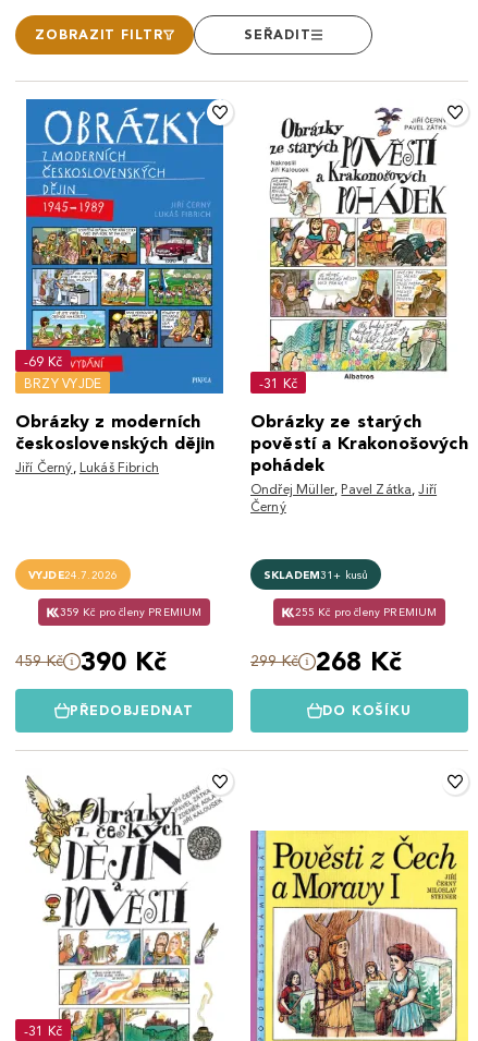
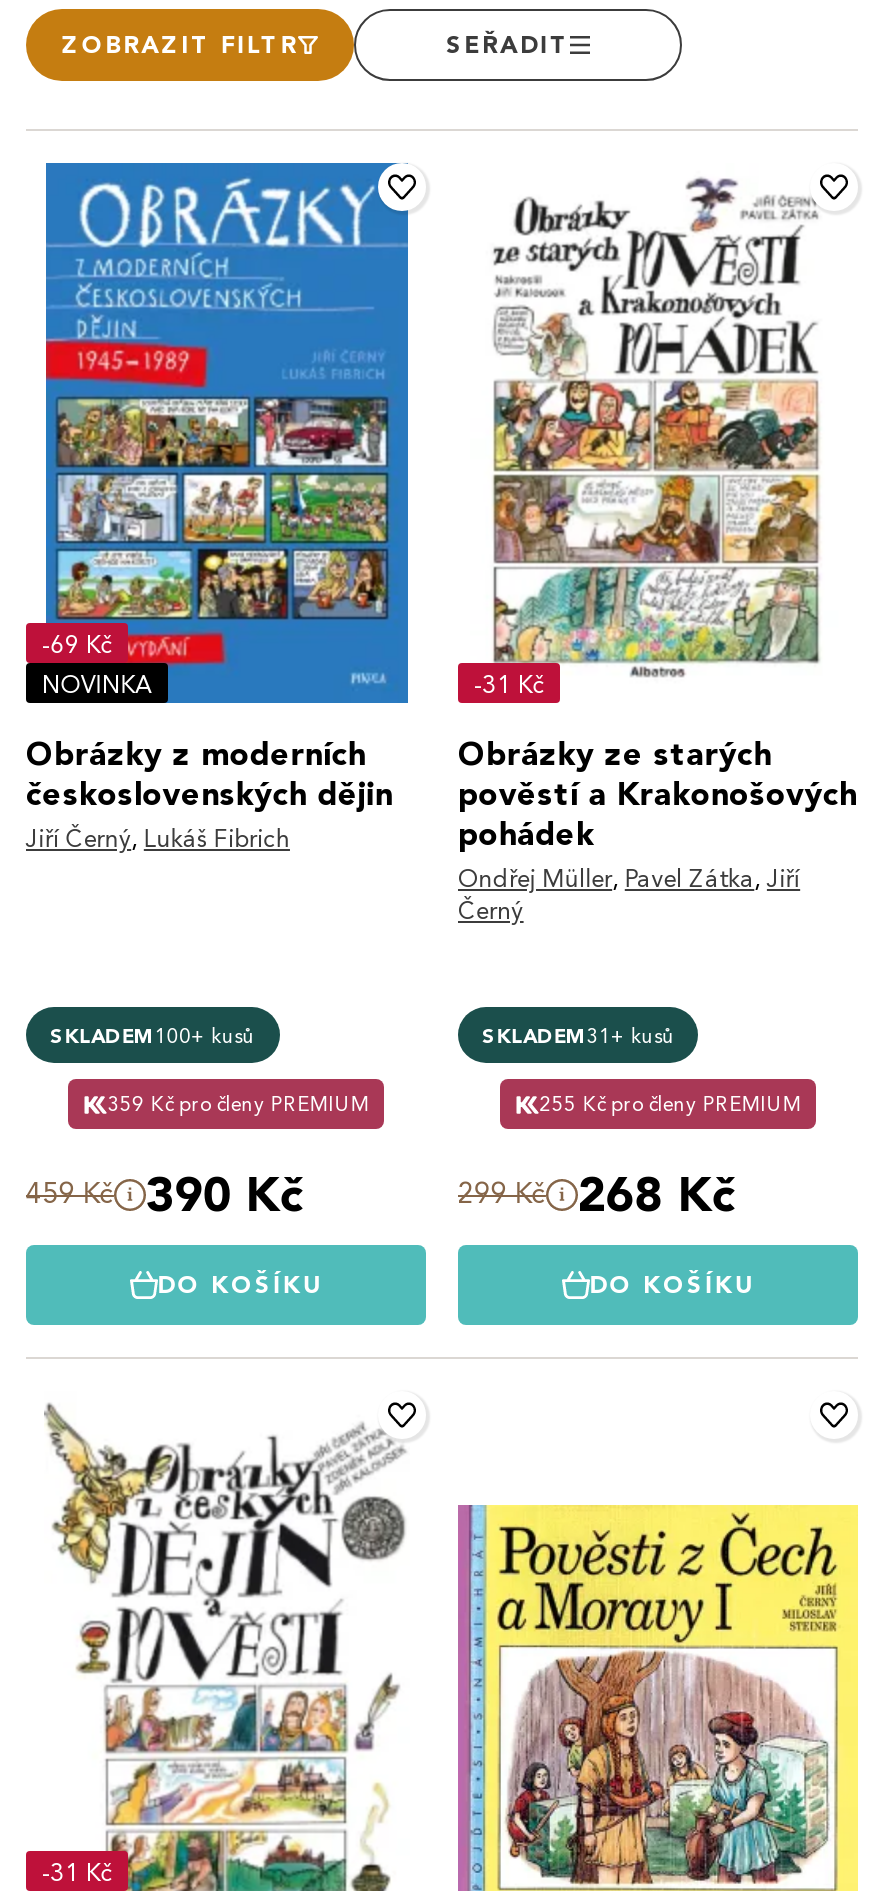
- BRZY VYJDE
+ NOVINKA

- VYJDE 24.7.2026
+ SKLADEM 100+ kusů

- PŘEDOBJEDNAT
+ DO KOŠÍKU
